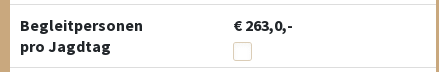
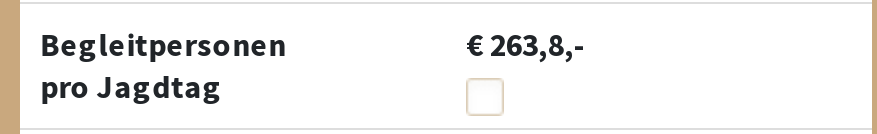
- € 263,0,-
+ € 263,8,-
